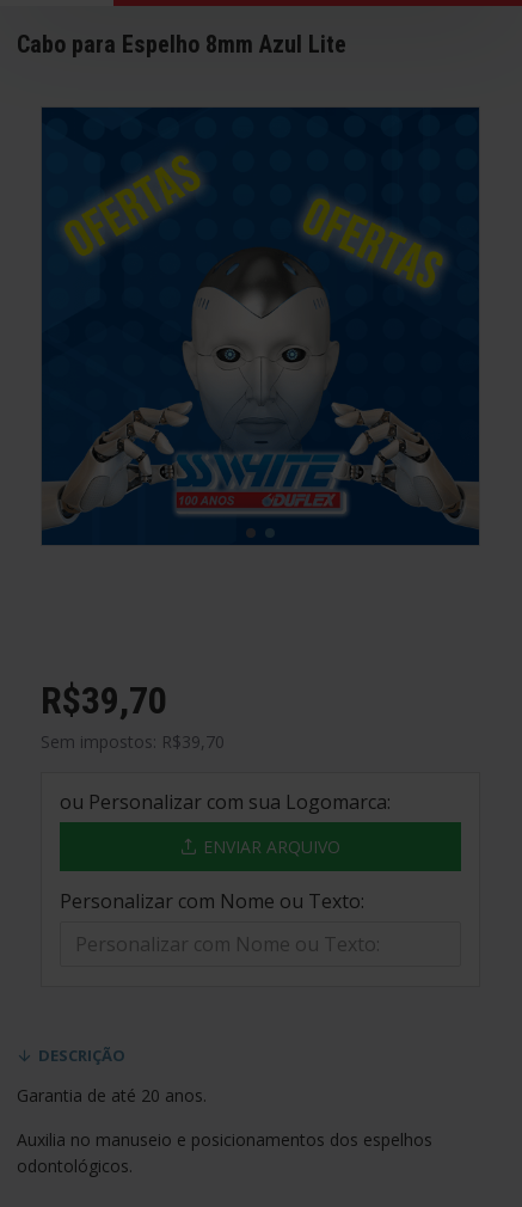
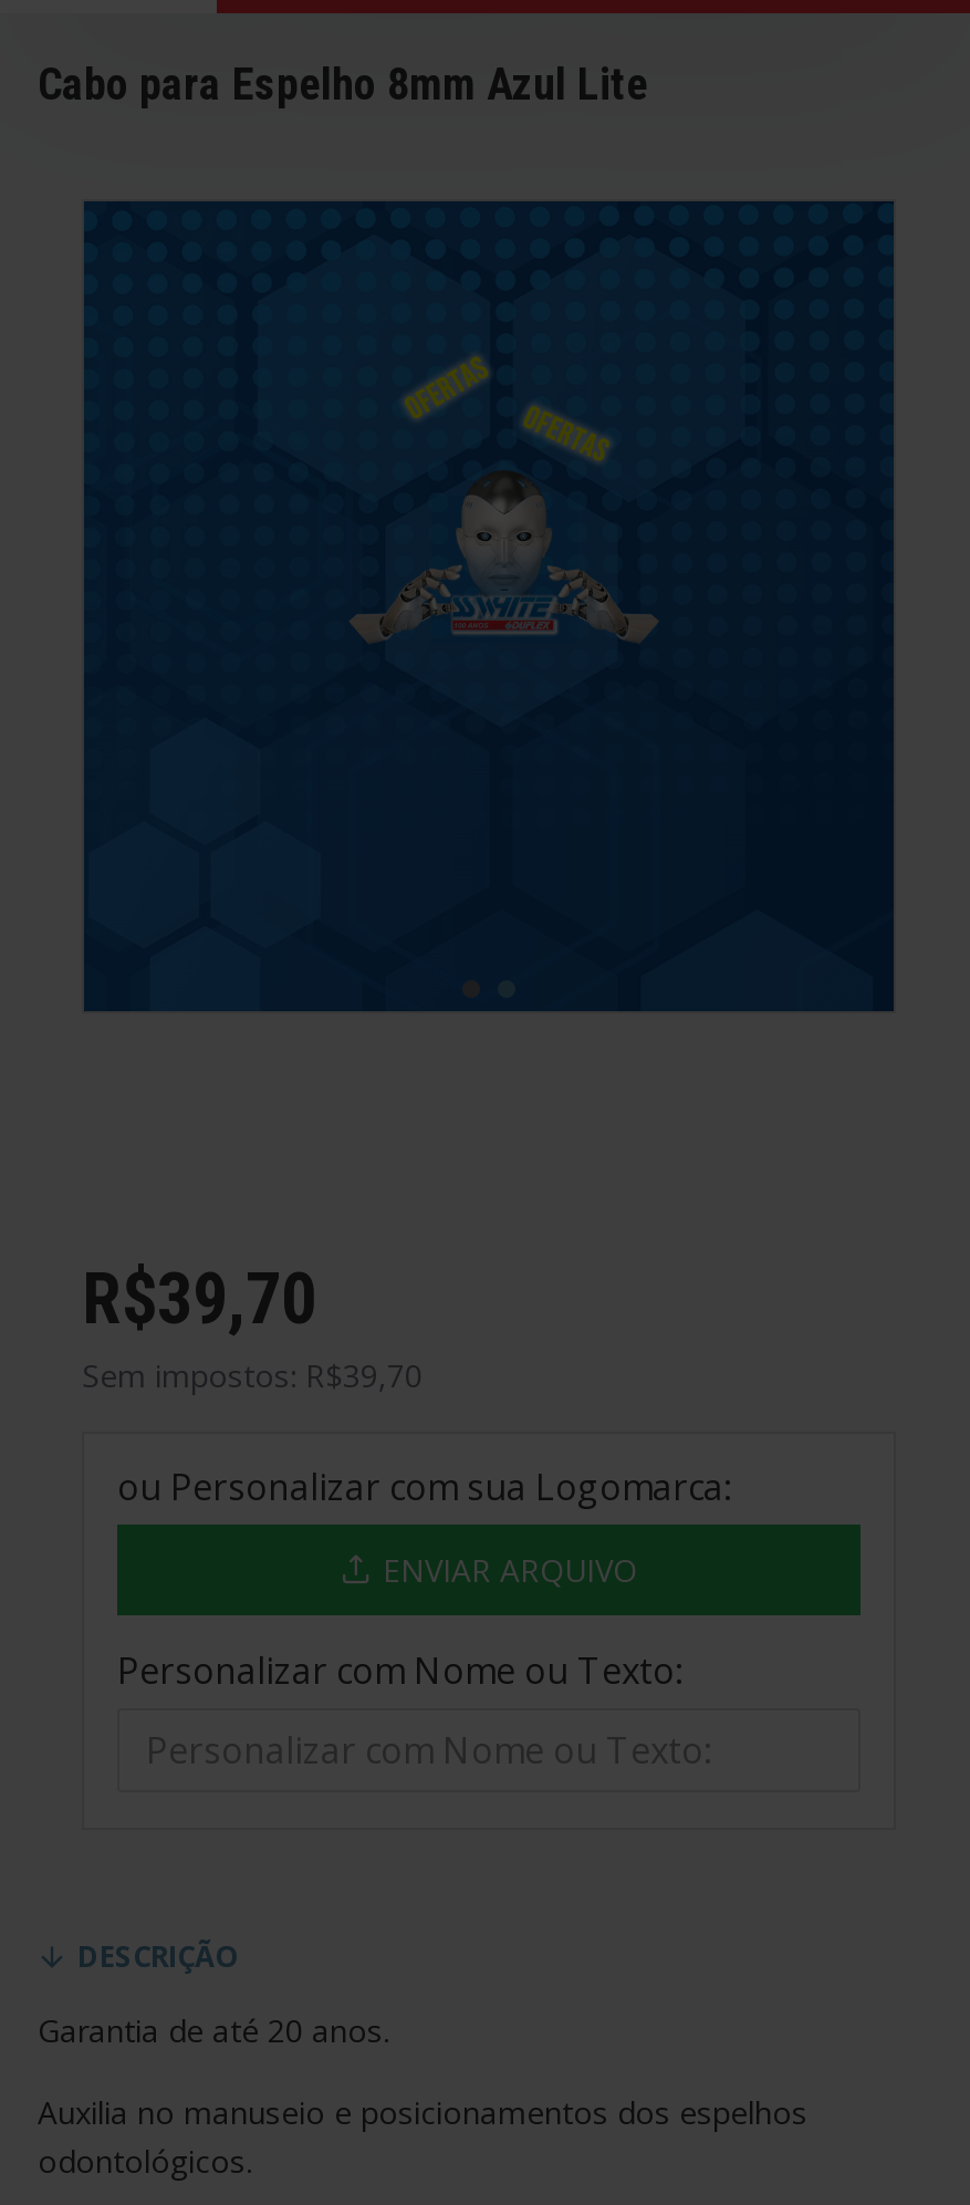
- [image]
